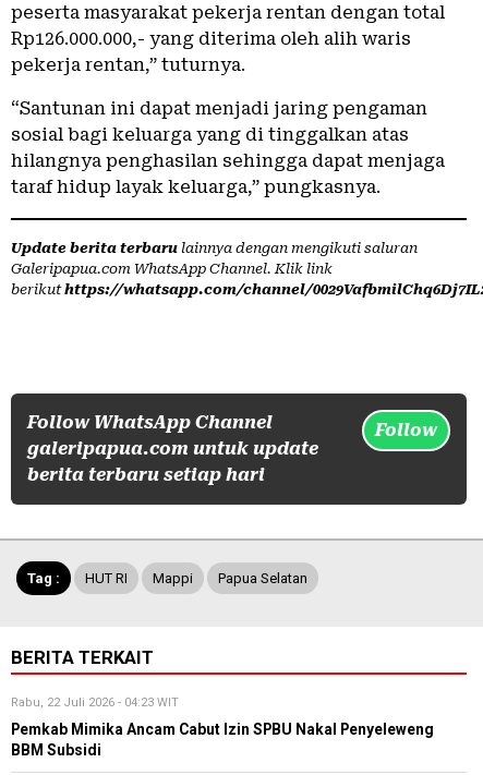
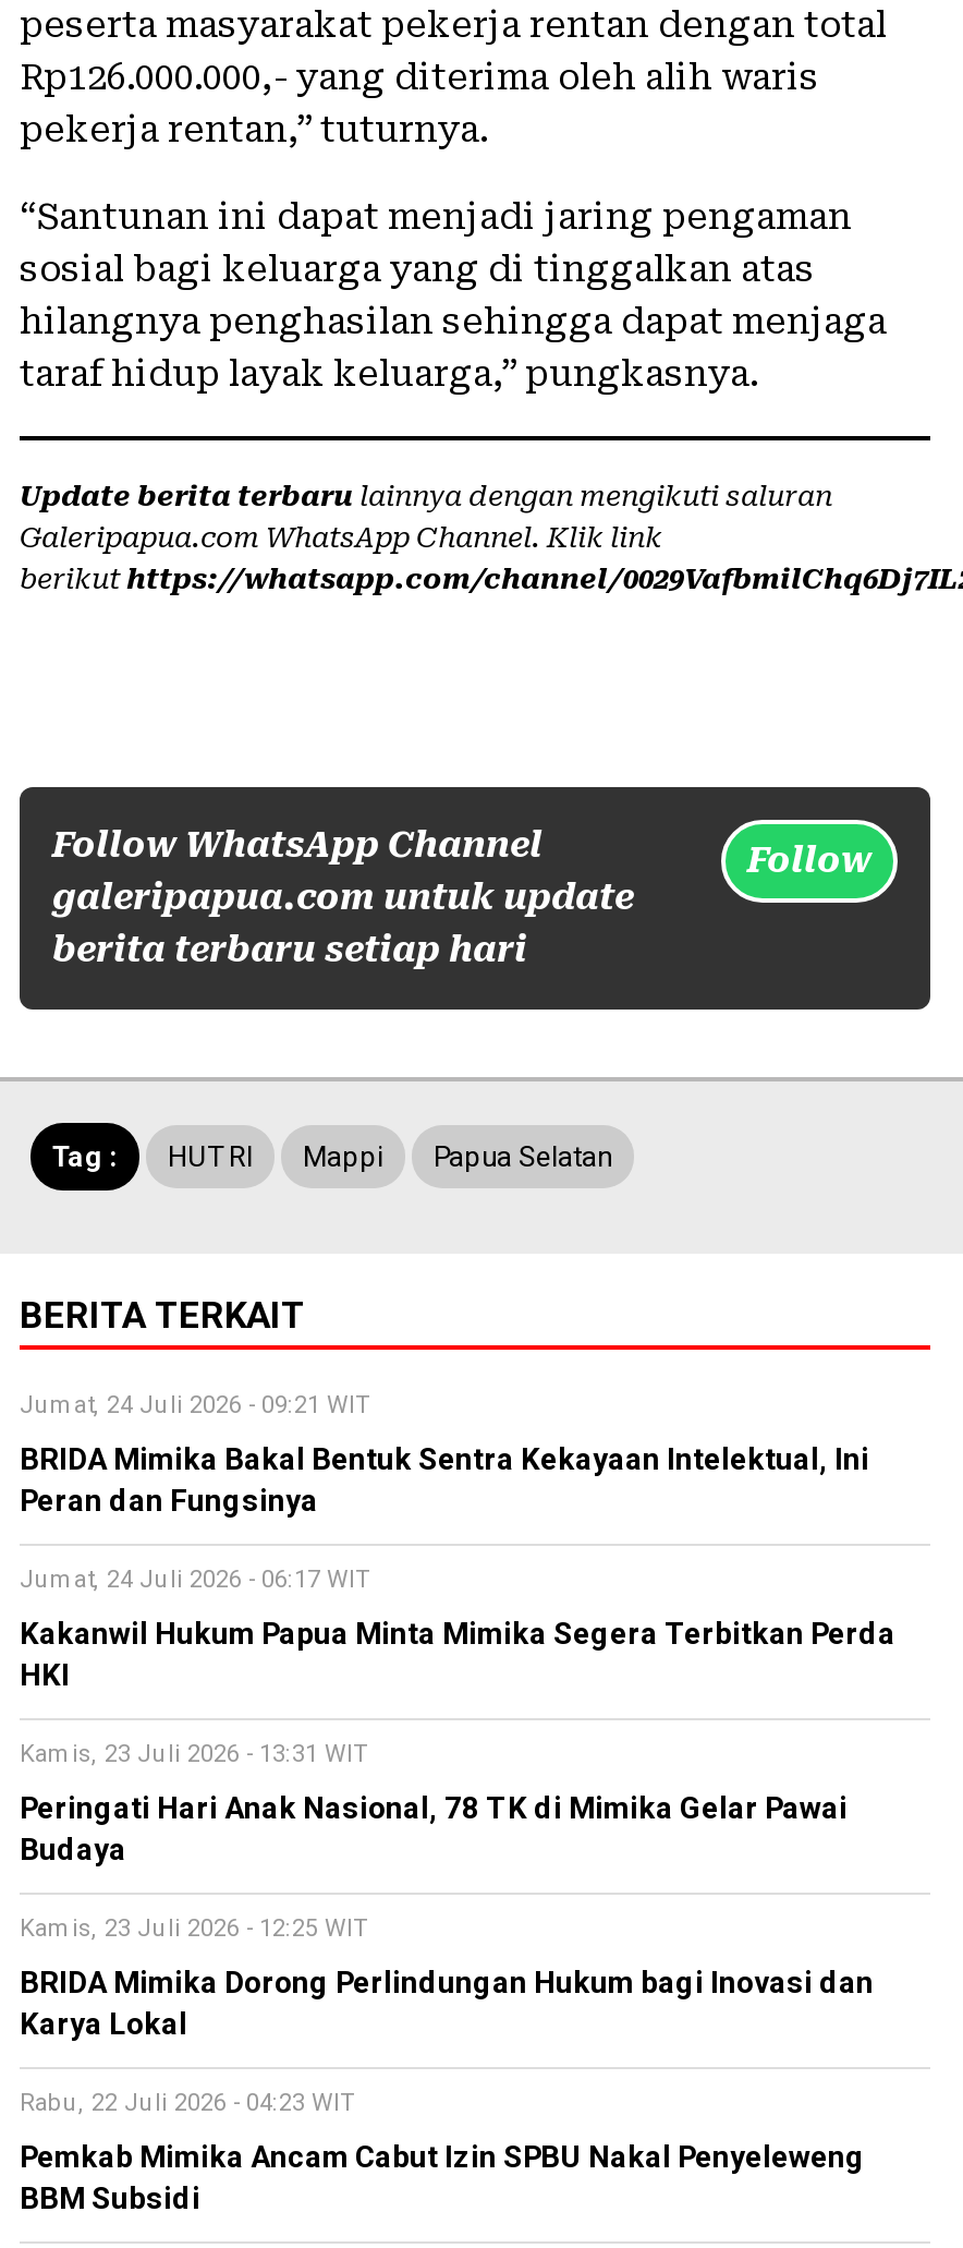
+ Jumat, 24 Juli 2026 - 09:21 WIT
+ BRIDA Mimika Bakal Bentuk Sentra Kekayaan Intelektual, Ini
+ Peran dan Fungsinya
+ Jumat, 24 Juli 2026 - 06:17 WIT
+ Kakanwil Hukum Papua Minta Mimika Segera Terbitkan Perda
+ HKI
+ Kamis, 23 Juli 2026 - 13:31 WIT
+ Peringati Hari Anak Nasional, 78 TK di Mimika Gelar Pawai
+ Budaya
+ Kamis, 23 Juli 2026 - 12:25 WIT
+ BRIDA Mimika Dorong Perlindungan Hukum bagi Inovasi dan
+ Karya Lokal
